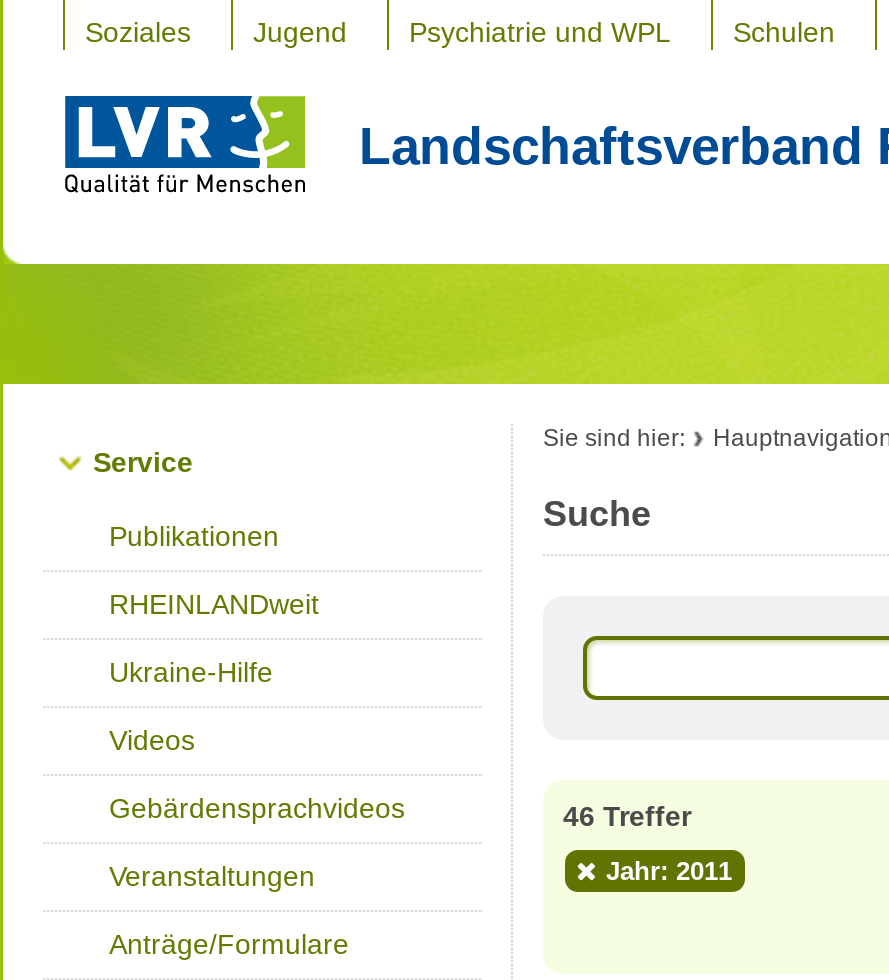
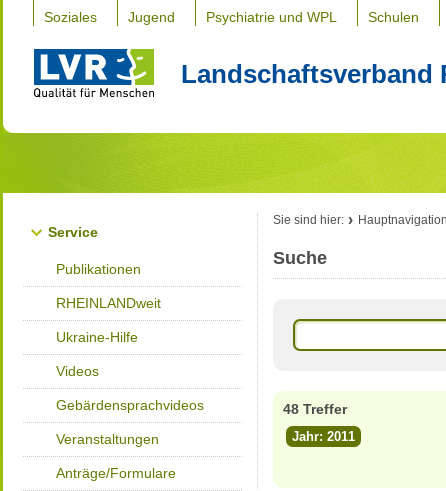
- 46 Treffer
+ 48 Treffer
